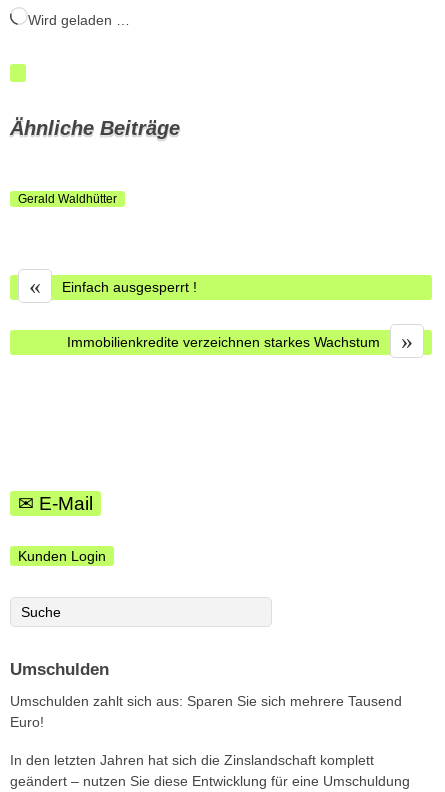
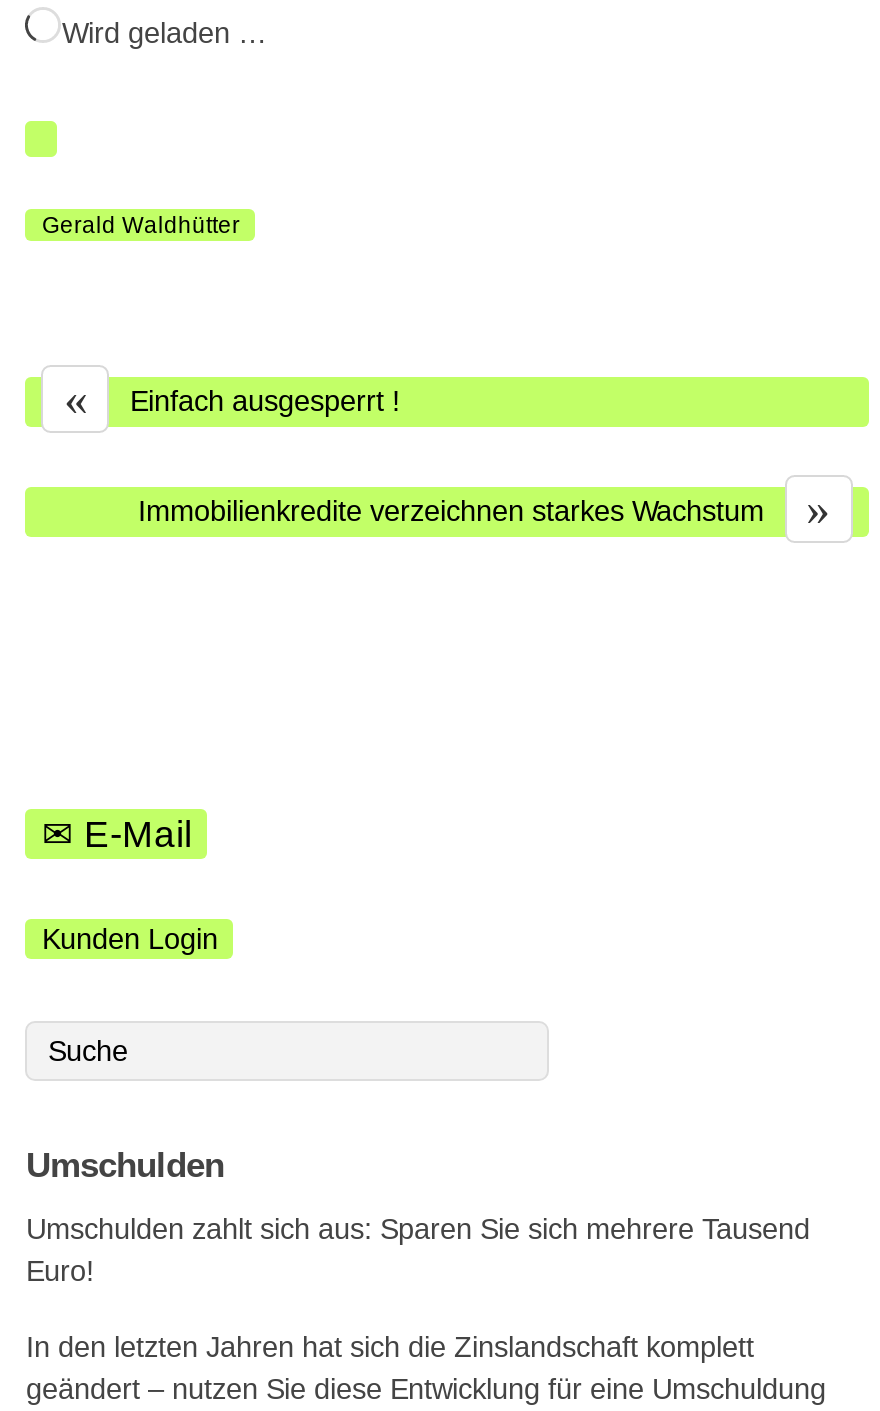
- Ähnliche Beiträge
